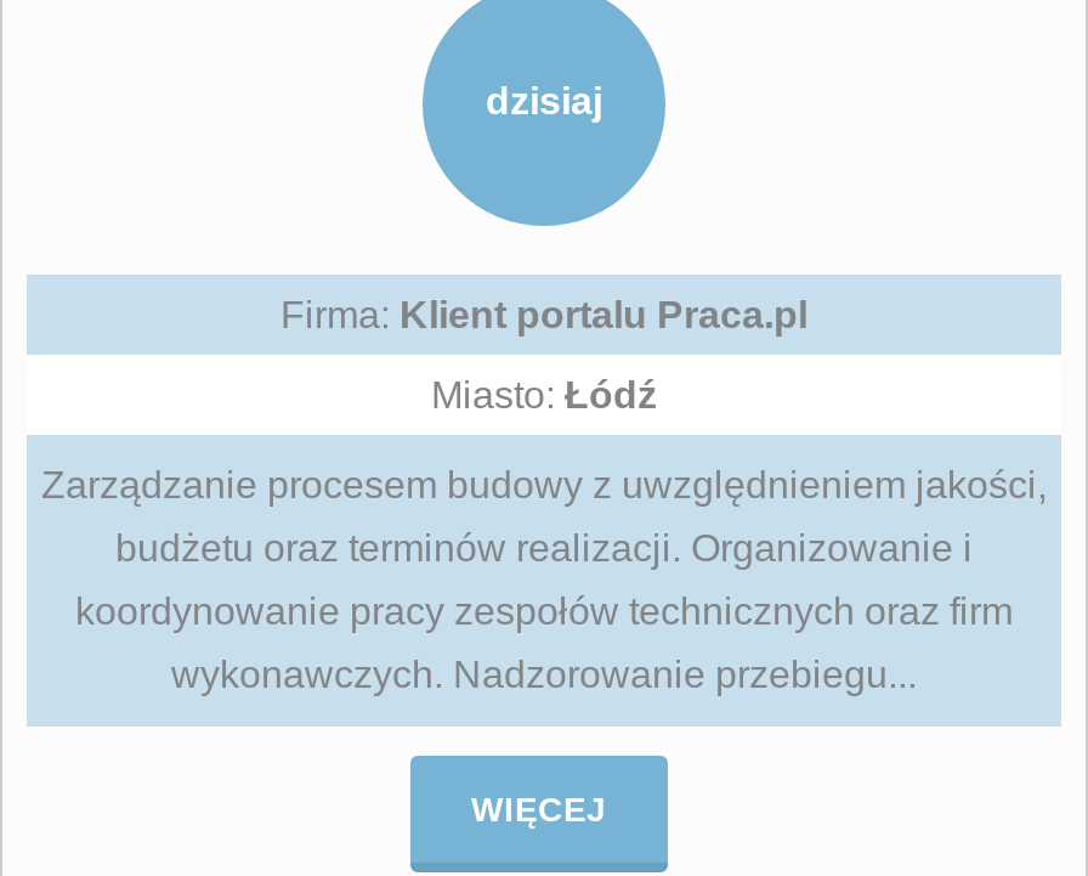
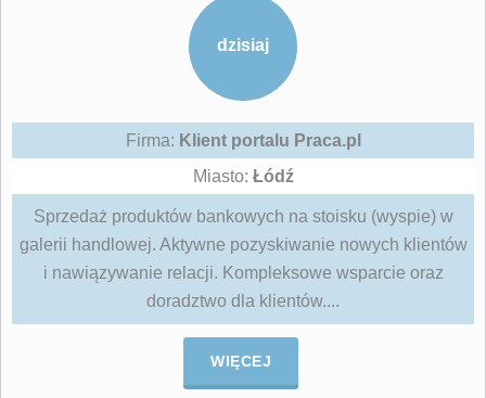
- Zarządzanie procesem budowy z uwzględnieniem jakości,
+ Sprzedaż produktów bankowych na stoisku (wyspie) w

- budżetu oraz terminów realizacji. Organizowanie i
+ galerii handlowej. Aktywne pozyskiwanie nowych klientów

- koordynowanie pracy zespołów technicznych oraz firm
+ i nawiązywanie relacji. Kompleksowe wsparcie oraz

- wykonawczych. Nadzorowanie przebiegu...
+ doradztwo dla klientów....
